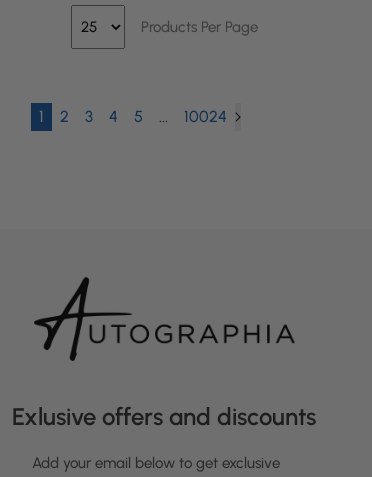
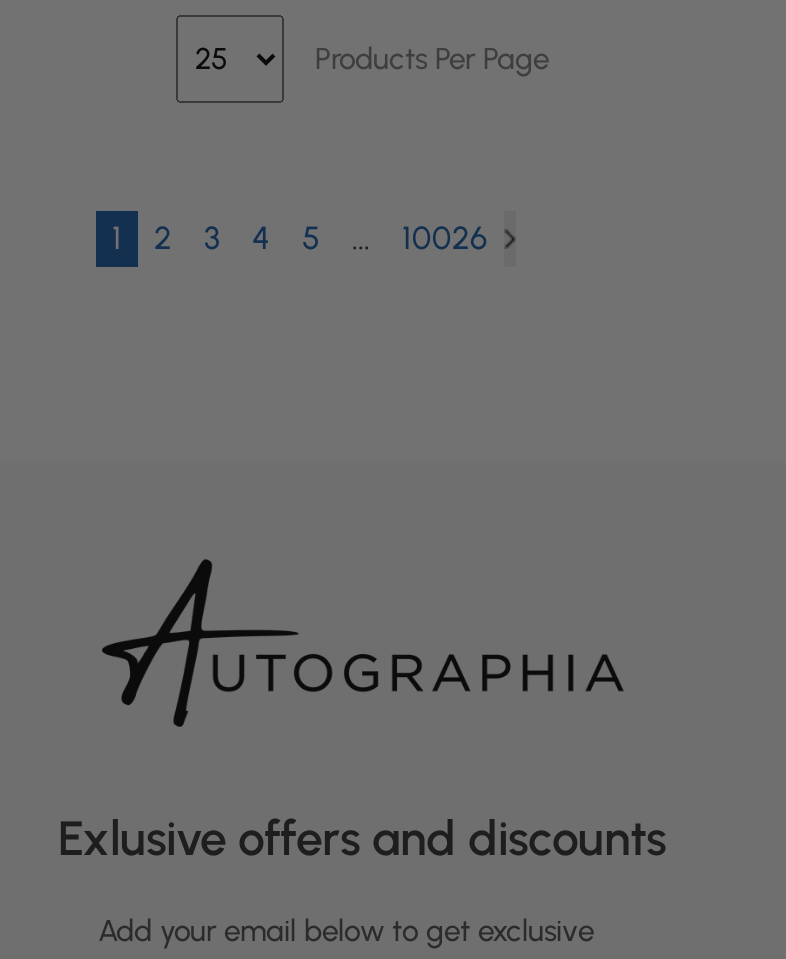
- 10024
+ 10026
